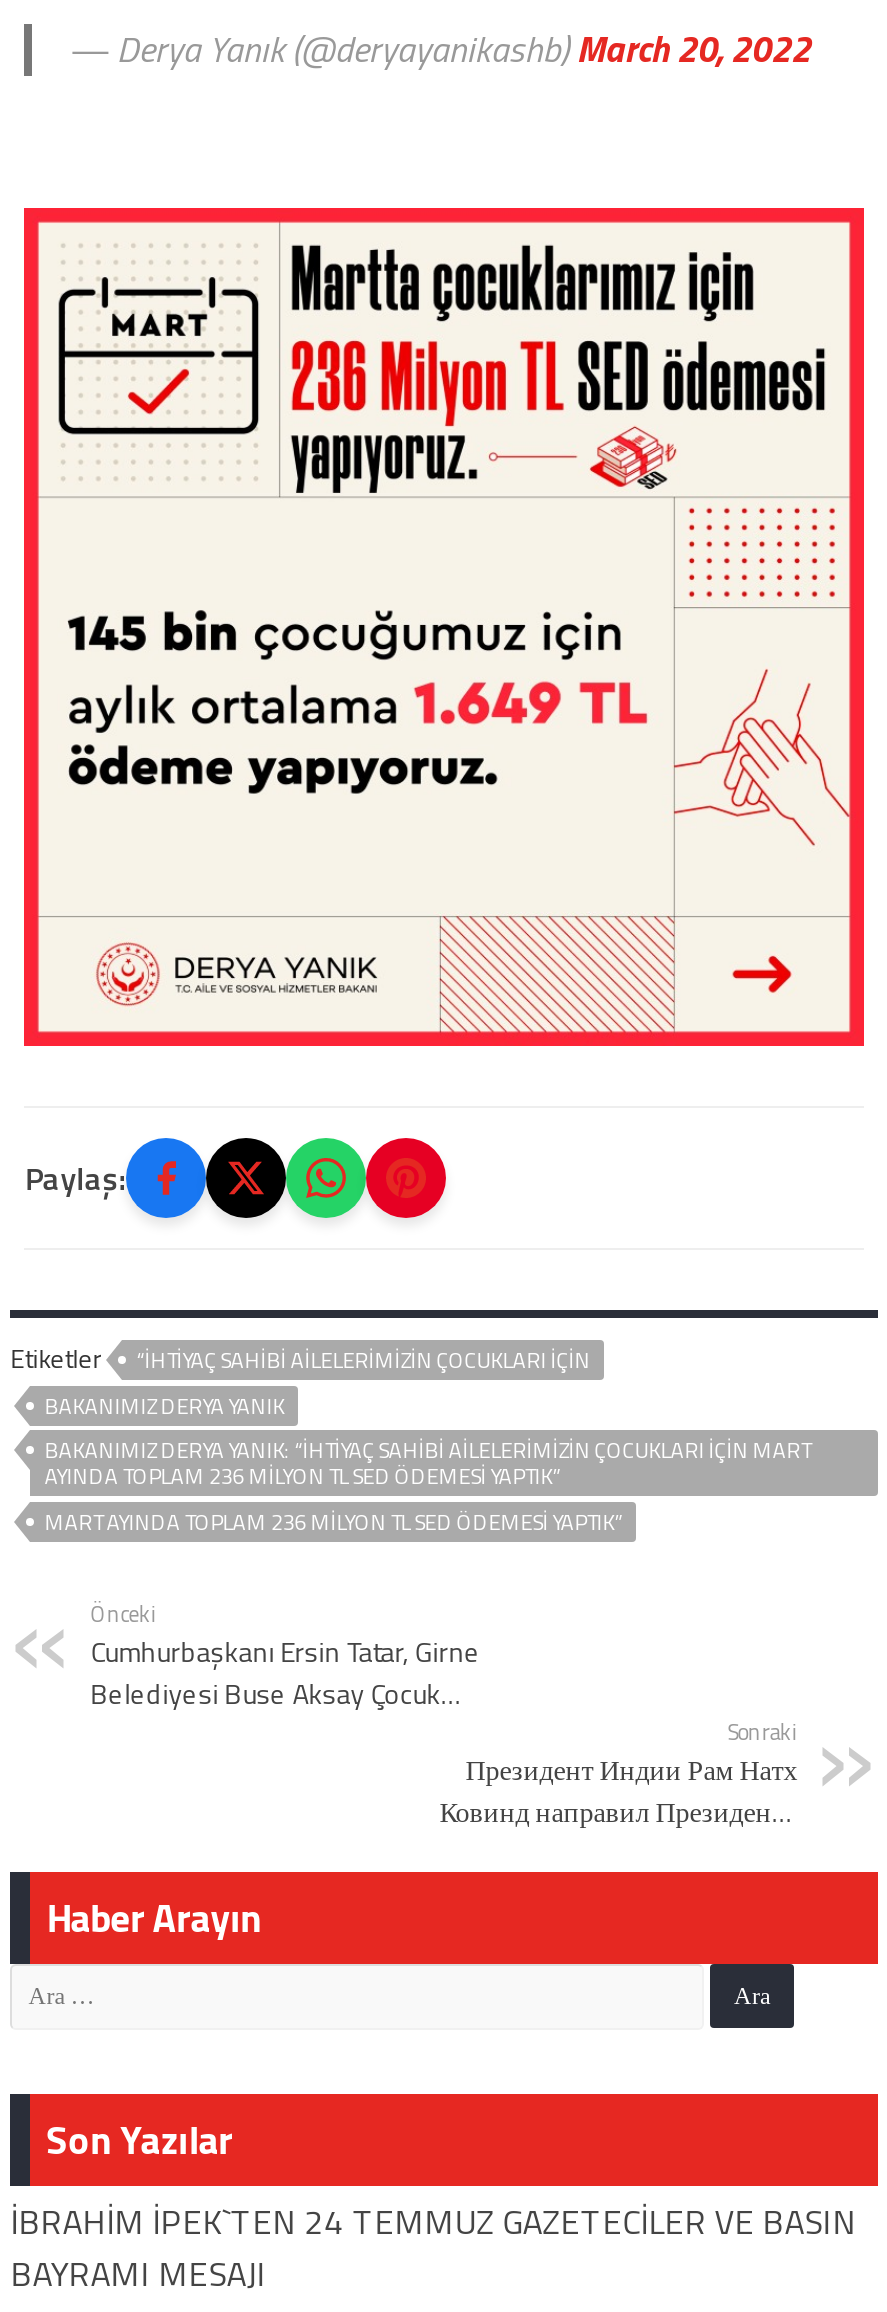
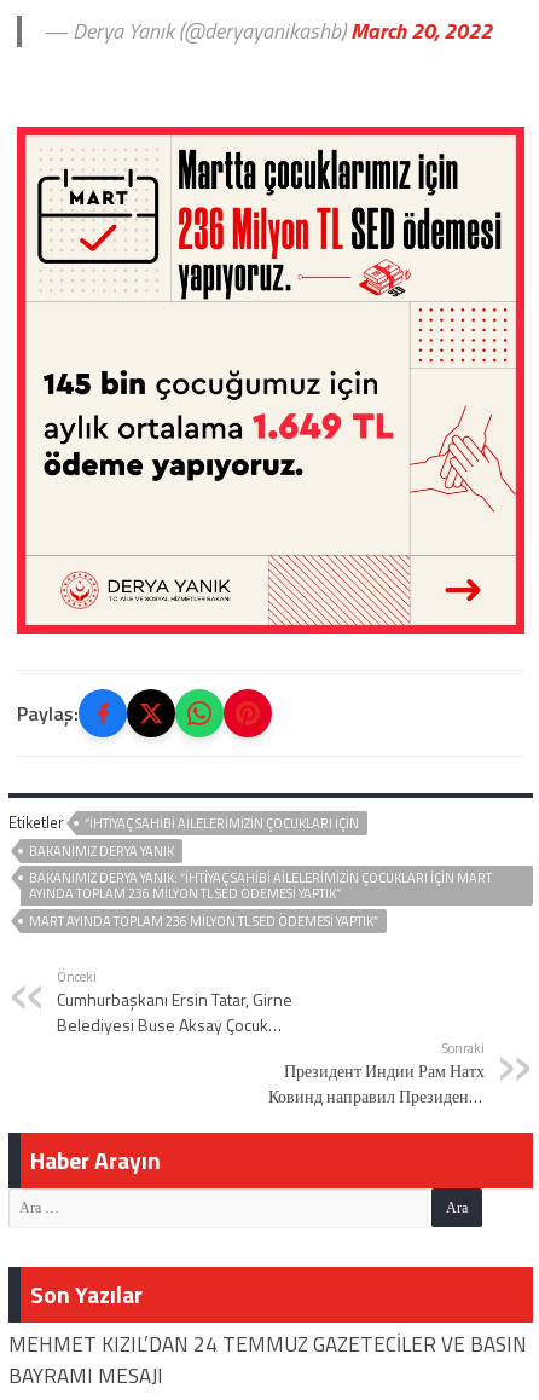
- İBRAHİM İPEK`TEN 24 TEMMUZ GAZETECİLER VE BASIN
+ MEHMET KIZIL’DAN 24 TEMMUZ GAZETECİLER VE BASIN
